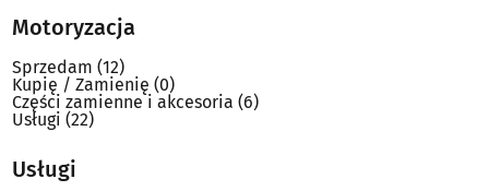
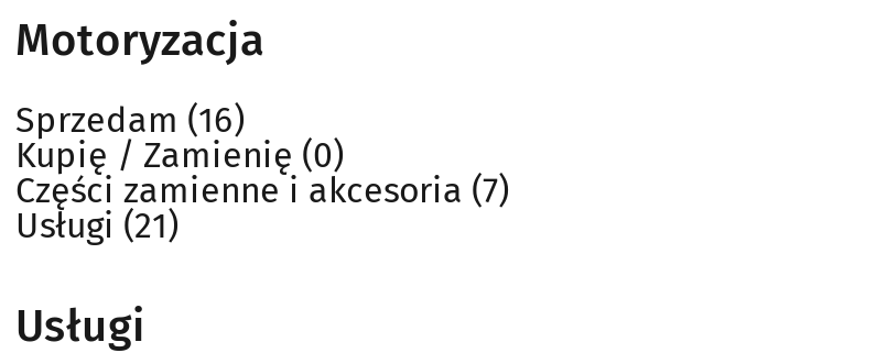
- Sprzedam (12)
+ Sprzedam (16)

- Części zamienne i akcesoria (6)
+ Części zamienne i akcesoria (7)

- Usługi (22)
+ Usługi (21)
